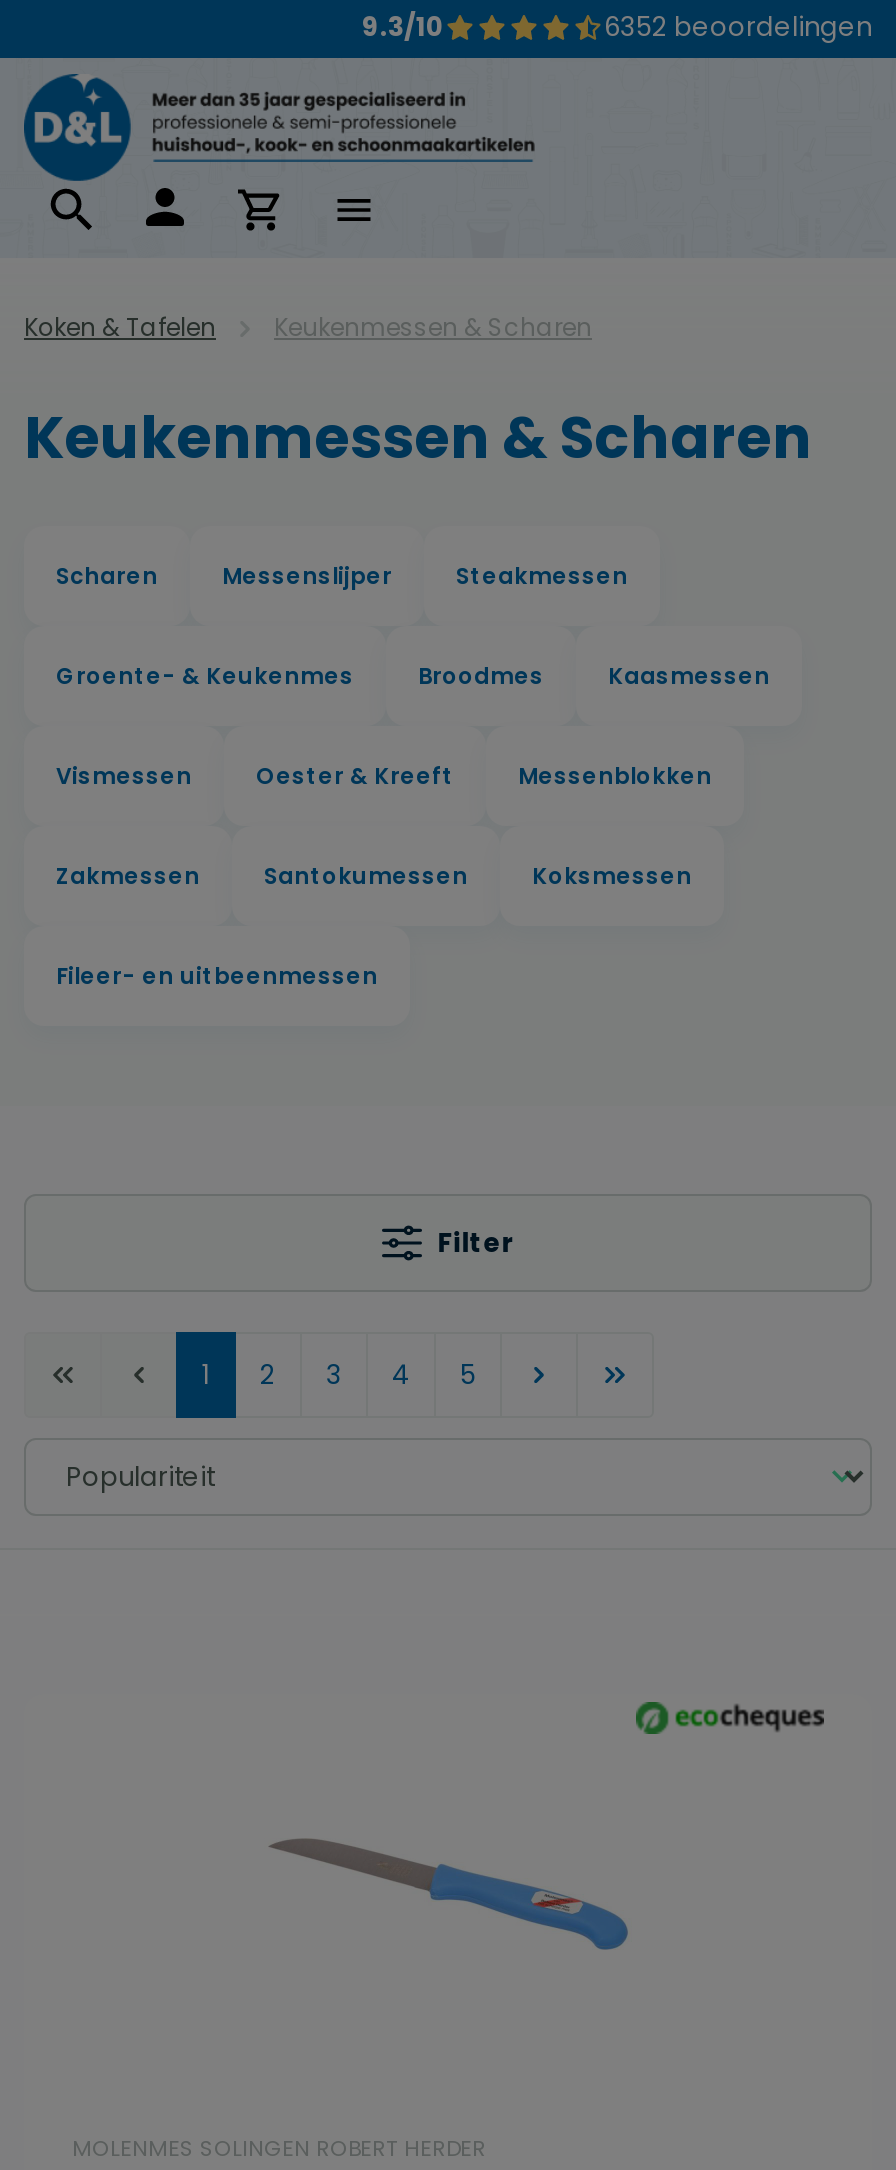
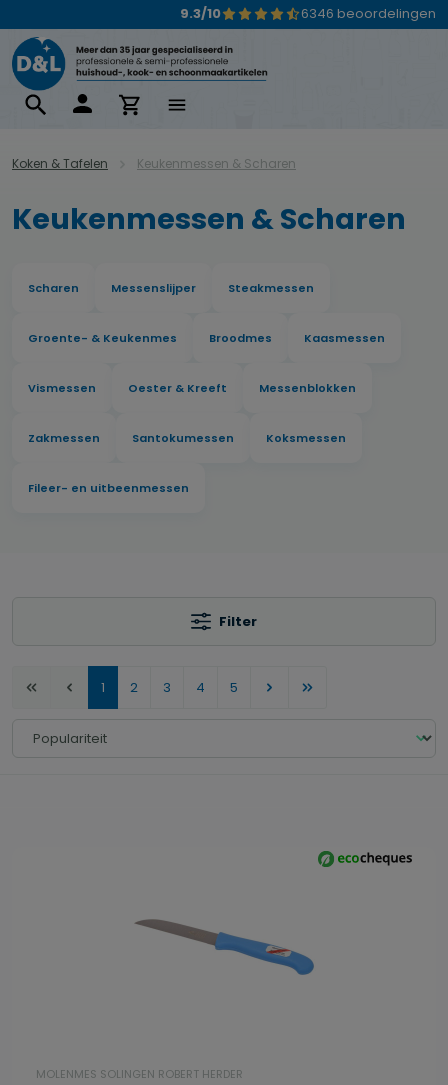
- 6352 beoordelingen
+ 6346 beoordelingen
